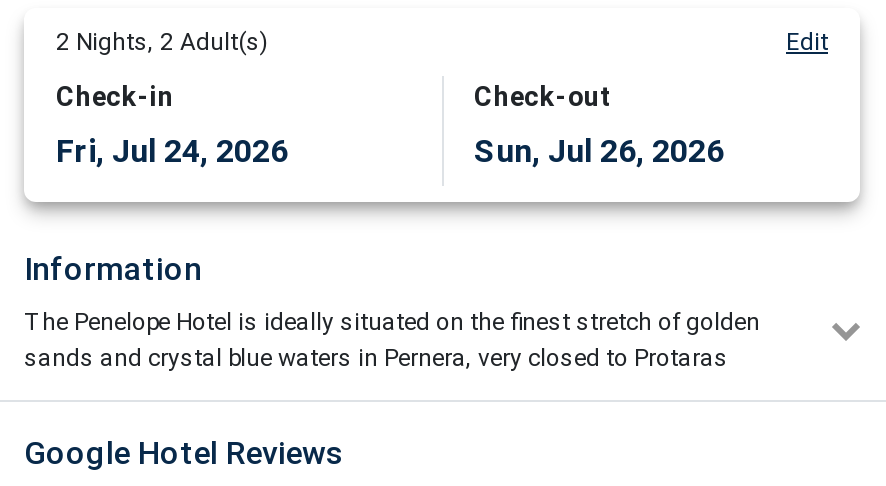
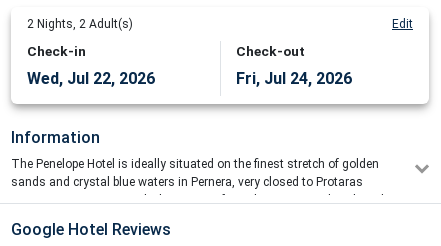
- Fri, Jul 24, 2026
+ Wed, Jul 22, 2026

- Sun, Jul 26, 2026
+ Fri, Jul 24, 2026
